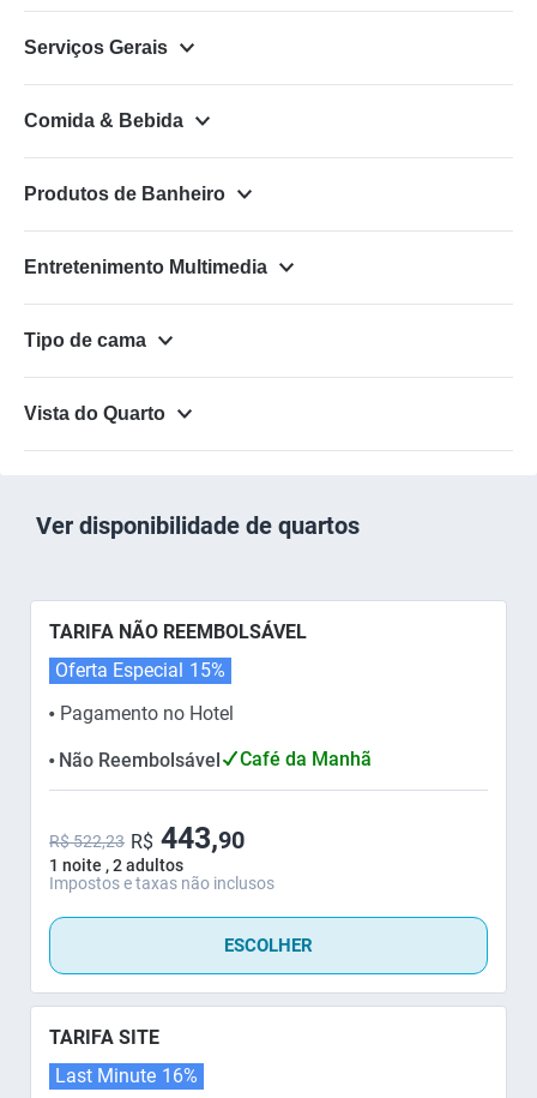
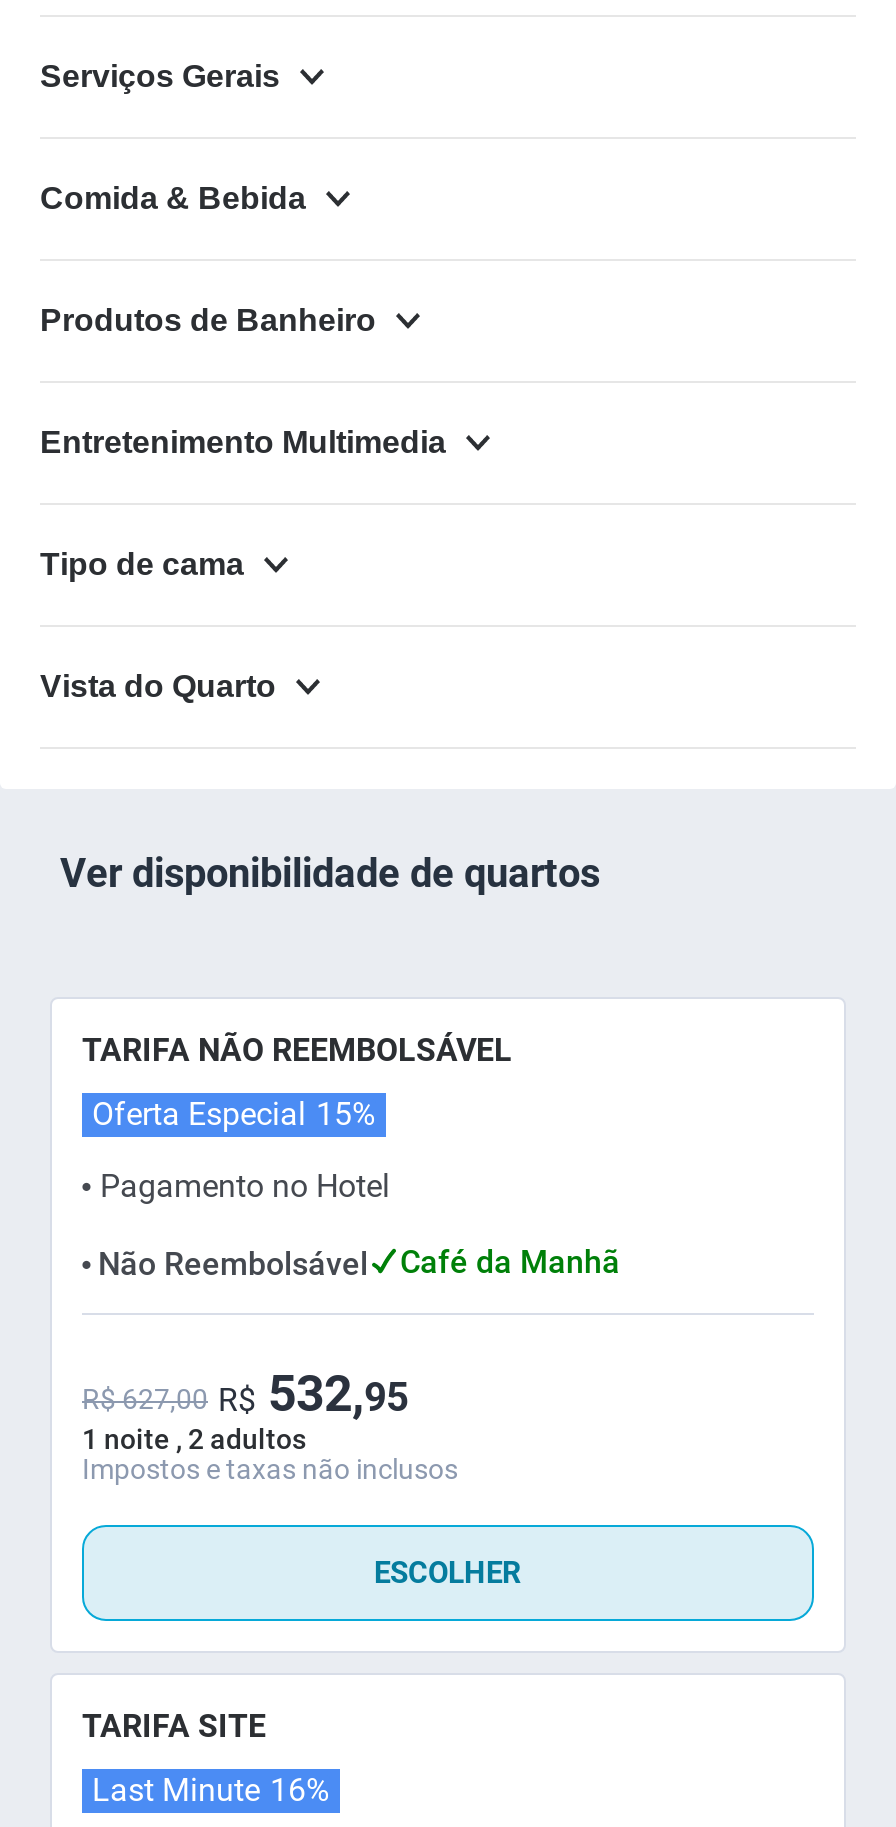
- R$ 522,23 R$443,90
+ R$ 627,00 R$532,95
